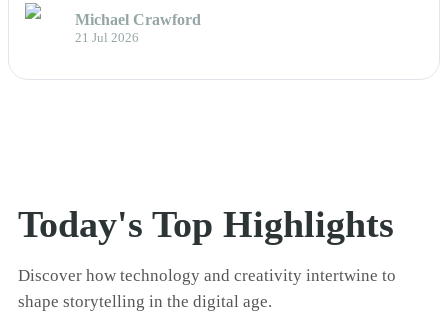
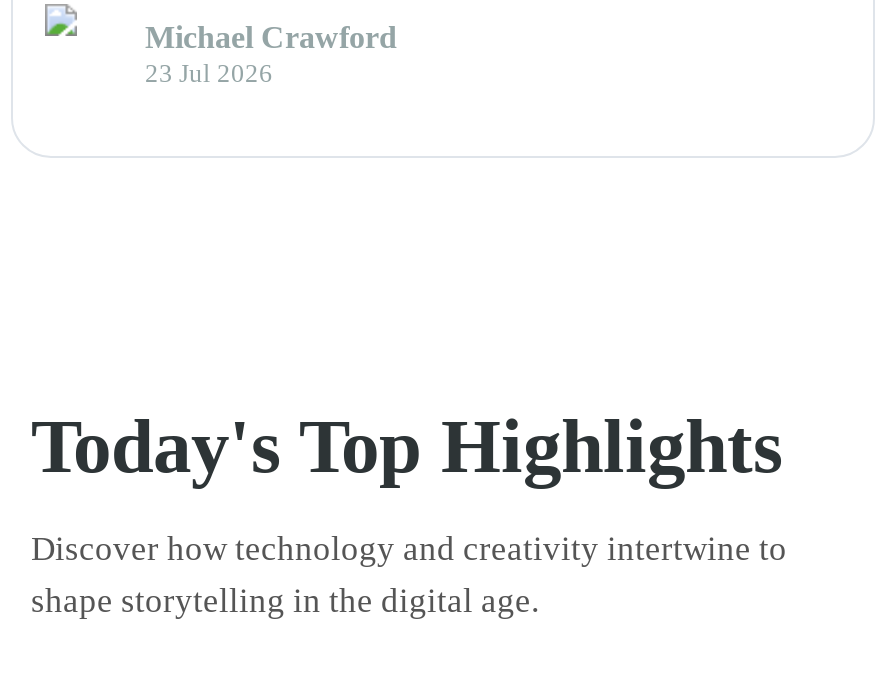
- 21 Jul 2026
+ 23 Jul 2026
